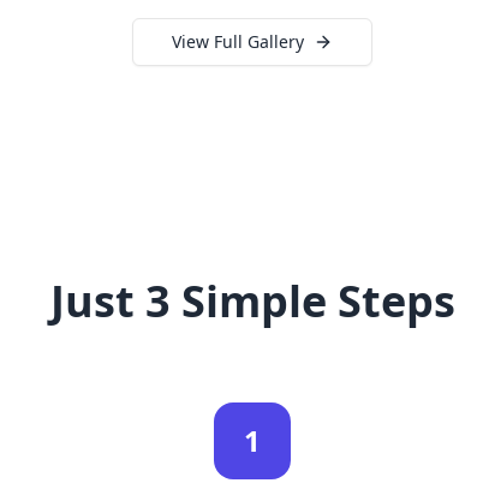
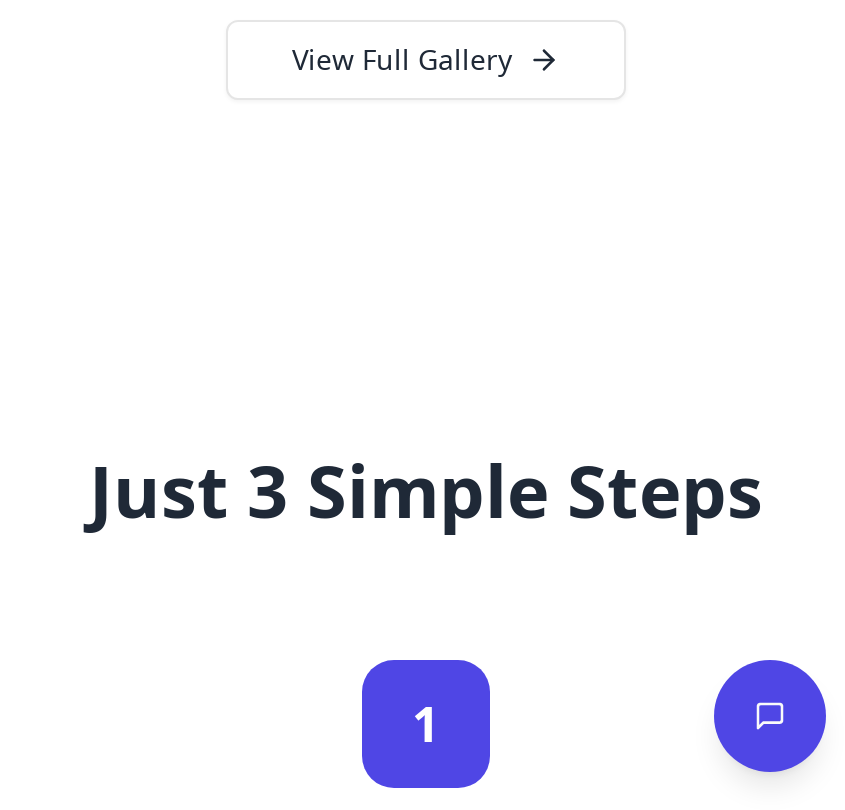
+ [image]
